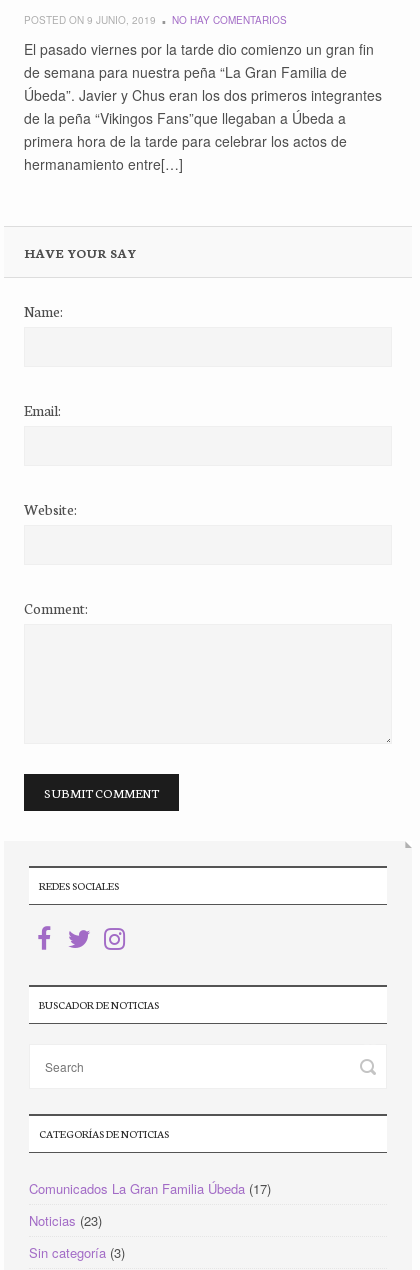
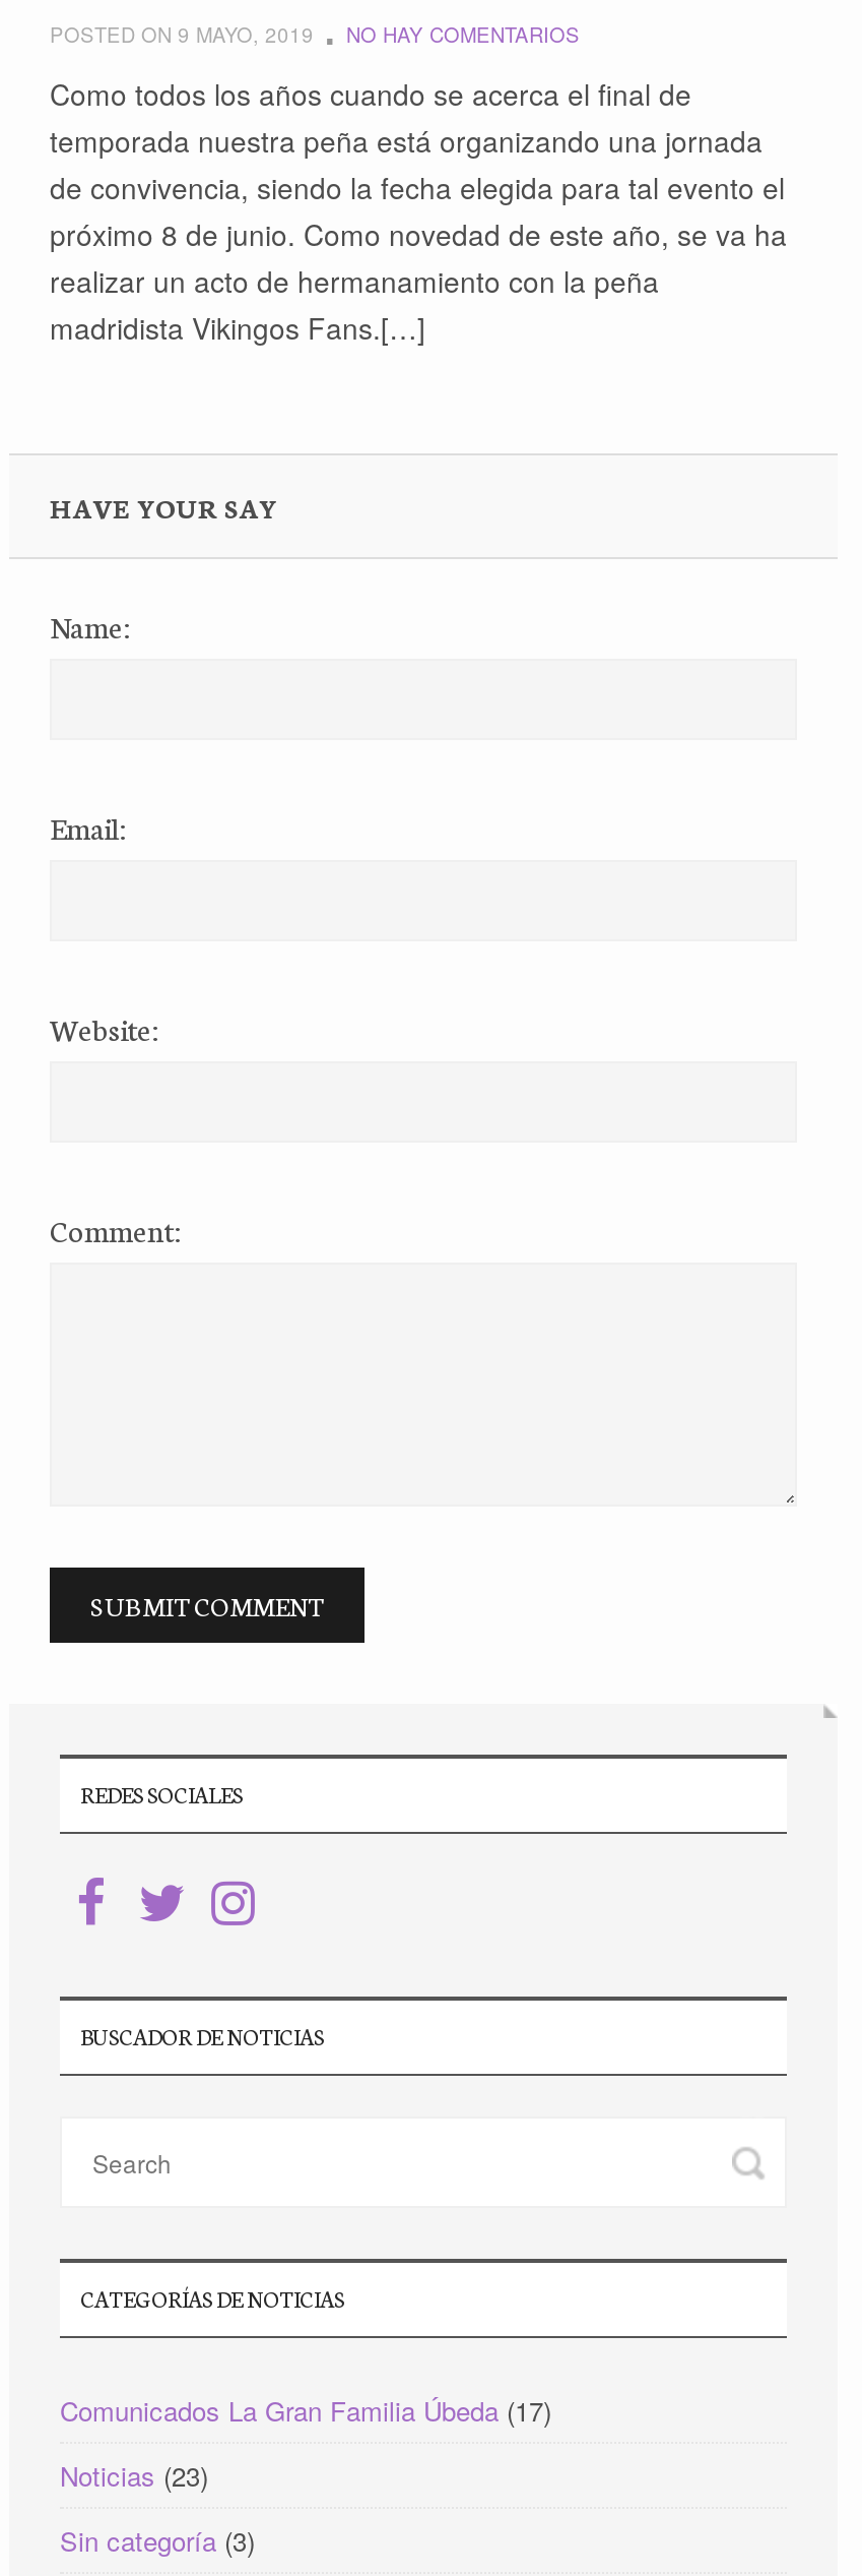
- POSTED ON 9 JUNIO, 2019
+ POSTED ON 9 MAYO, 2019

- El pasado viernes por la tarde dio comienzo un gran fin
- de semana para nuestra peña “La Gran Familia de
- Úbeda”. Javier y Chus eran los dos primeros integrantes
- de la peña “Vikingos Fans”que llegaban a Úbeda a
- primera hora de la tarde para celebrar los actos de
- hermanamiento entre[…]
+ Como todos los años cuando se acerca el final de
+ temporada nuestra peña está organizando una jornada
+ de convivencia, siendo la fecha elegida para tal evento el
+ próximo 8 de junio. Como novedad de este año, se va ha
+ realizar un acto de hermanamiento con la peña
+ madridista Vikingos Fans.[…]
